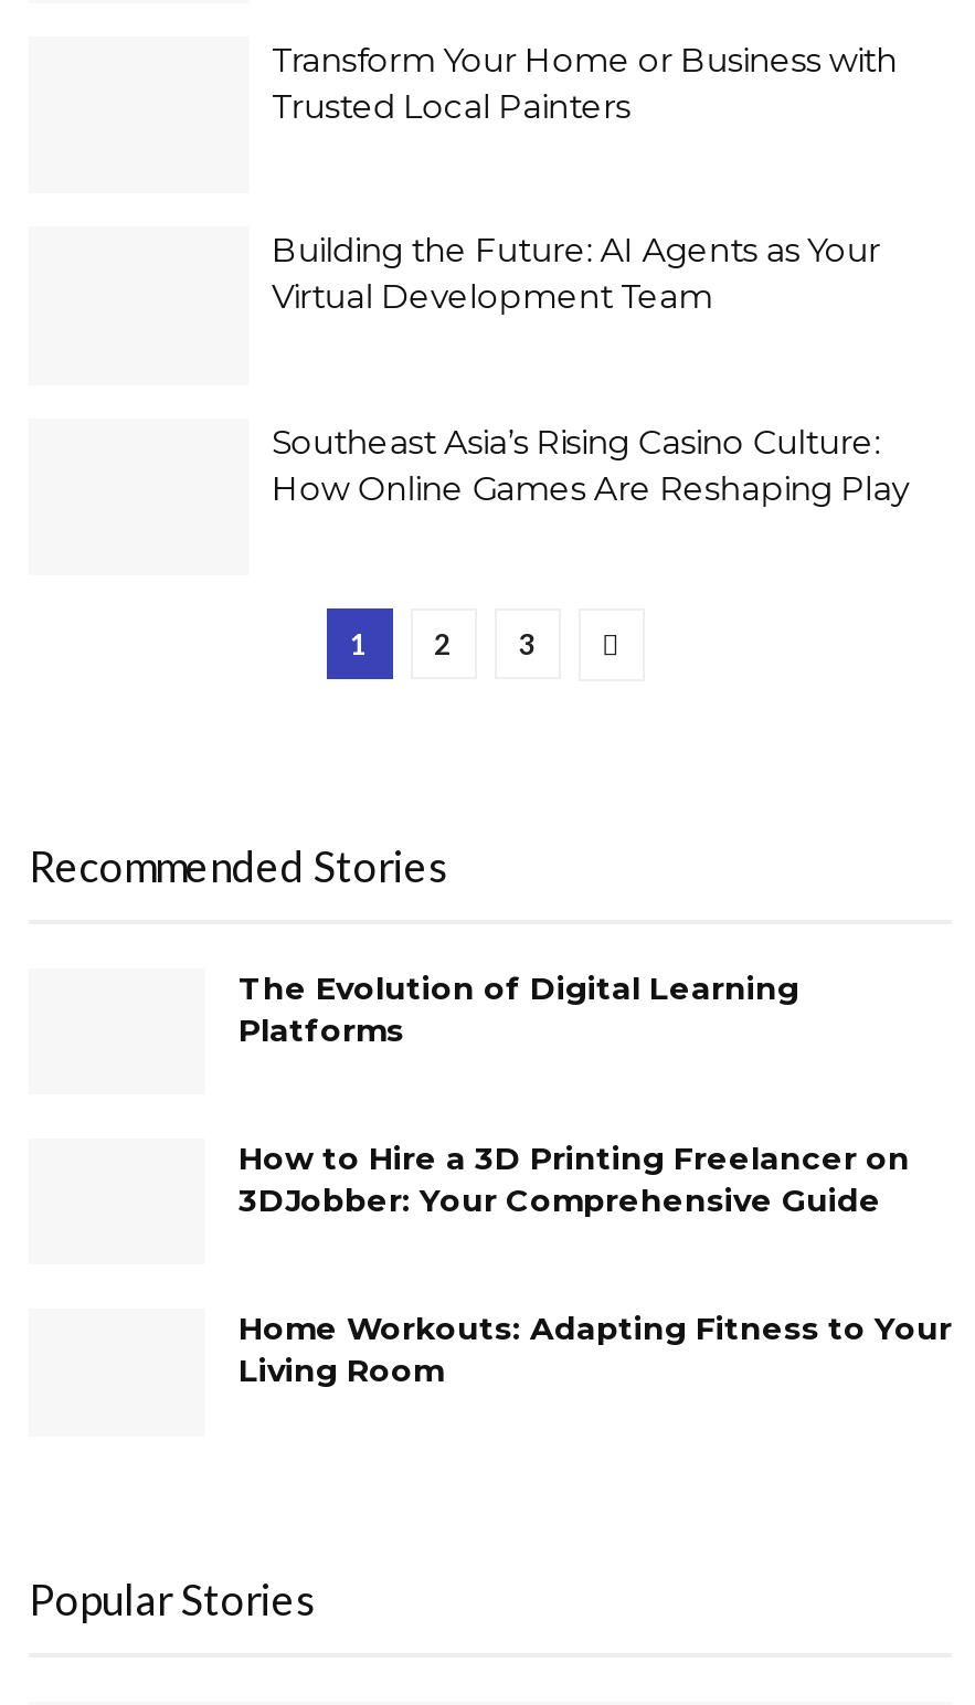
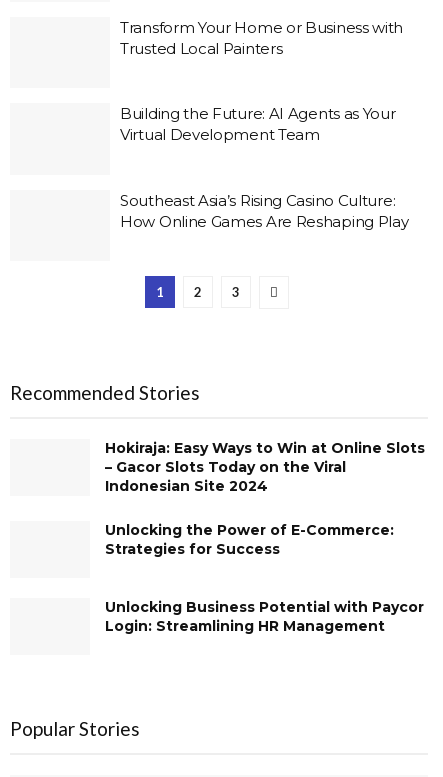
- The Evolution of Digital Learning
- Platforms
+ Hokiraja: Easy Ways to Win at Online Slots
+ – Gacor Slots Today on the Viral
+ Indonesian Site 2024

- How to Hire a 3D Printing Freelancer on
- 3DJobber: Your Comprehensive Guide
+ Unlocking the Power of E-Commerce:
+ Strategies for Success

- Home Workouts: Adapting Fitness to Your
- Living Room
+ Unlocking Business Potential with Paycor
+ Login: Streamlining HR Management
